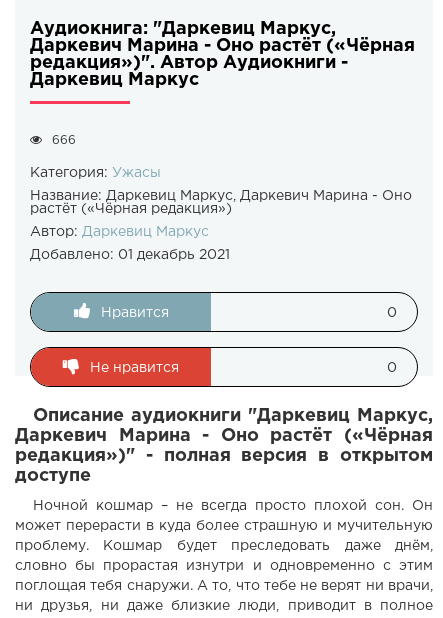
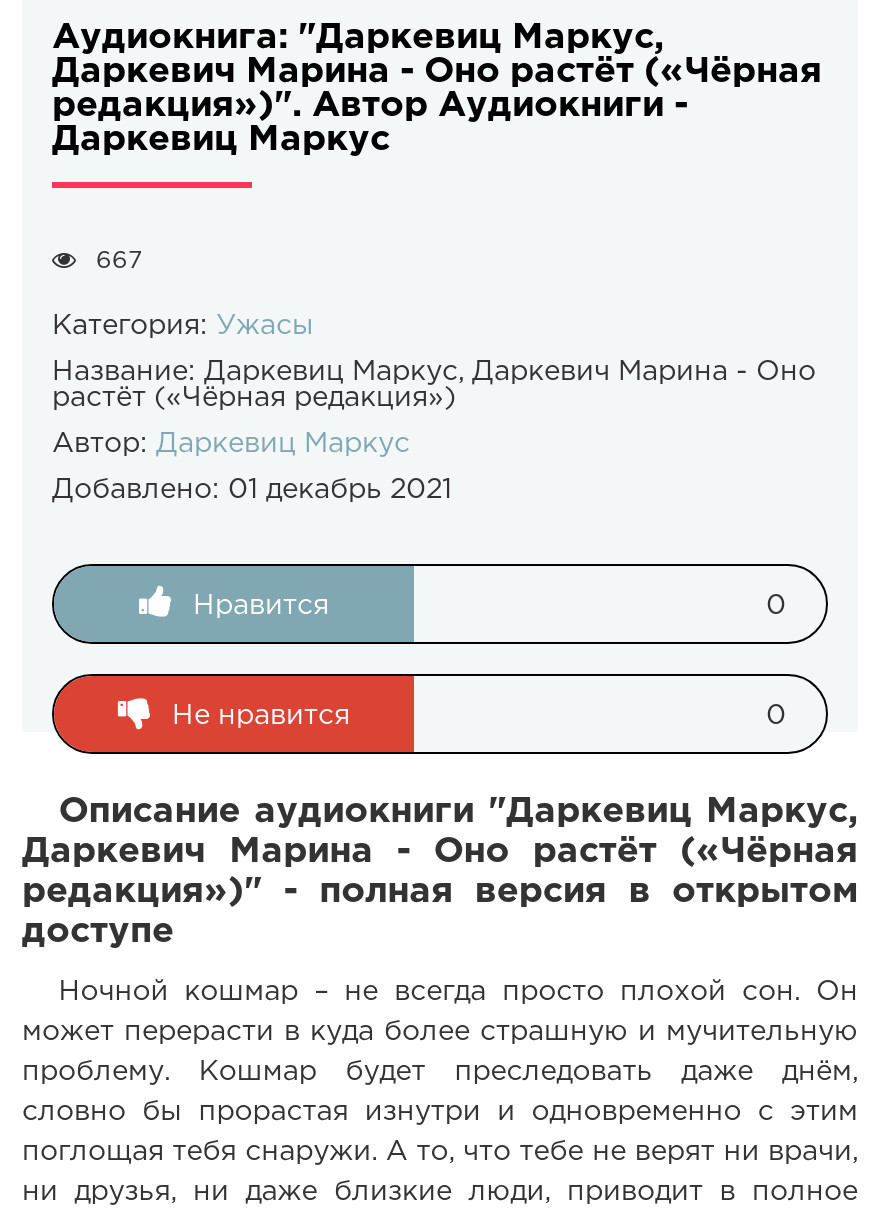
- 666
+ 667
